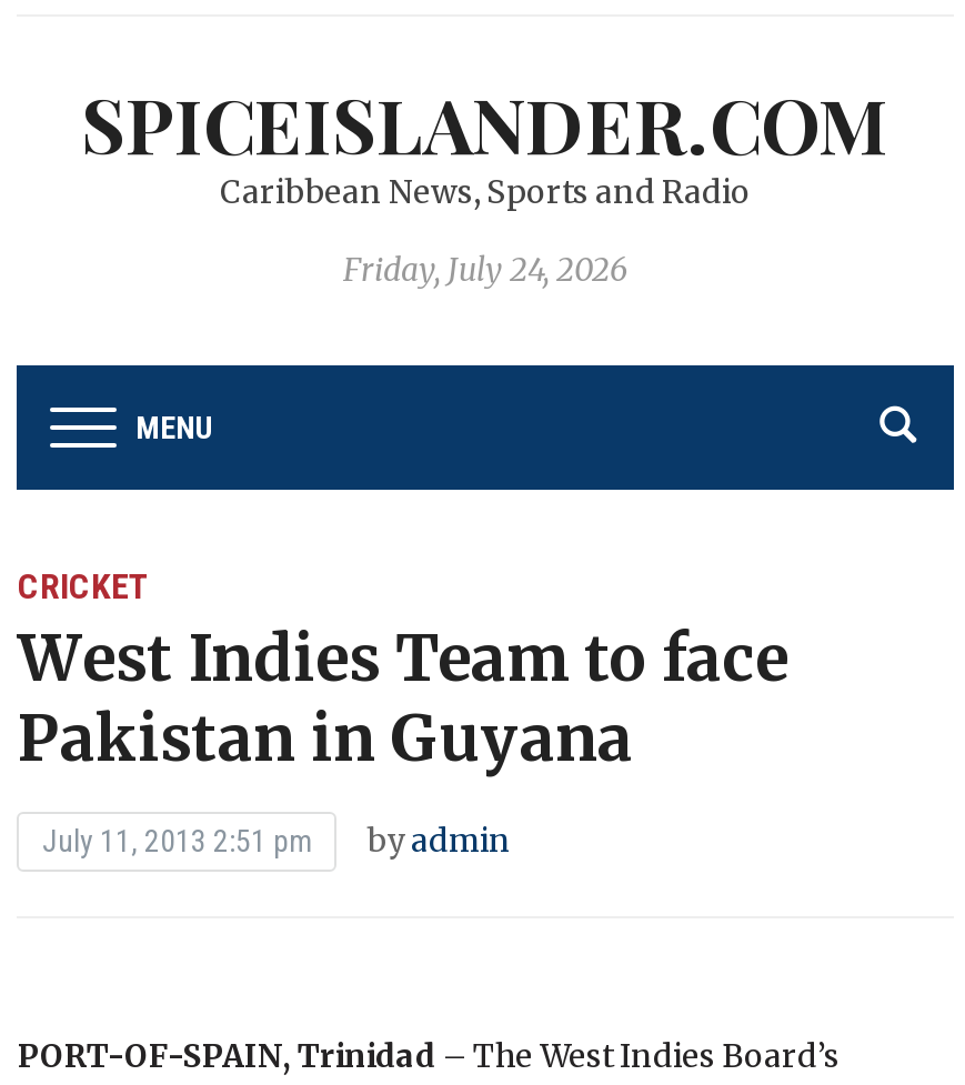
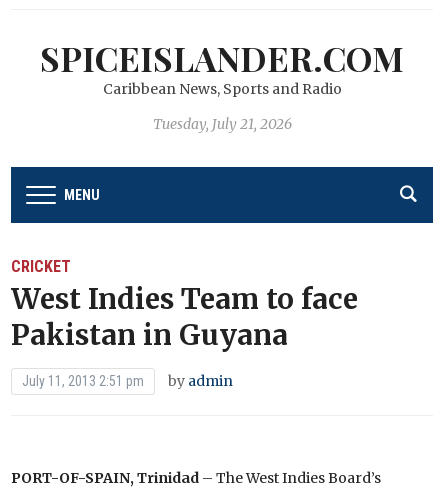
- Friday, July 24, 2026
+ Tuesday, July 21, 2026
